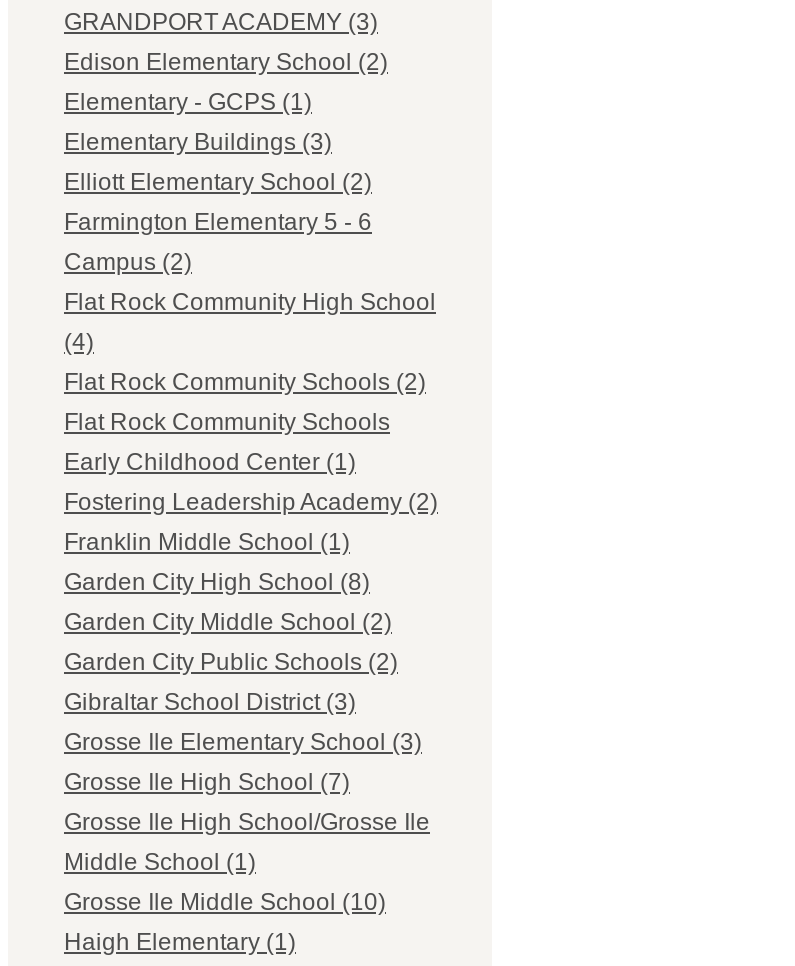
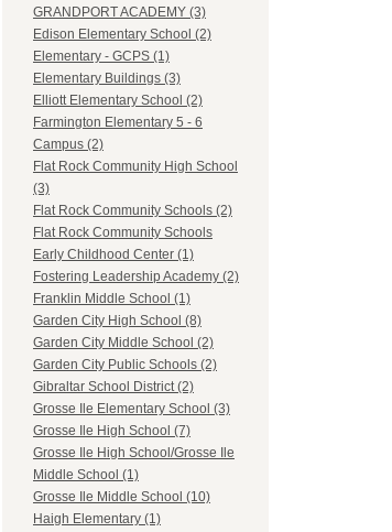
- (4)
+ (3)

- Gibraltar School District (3)
+ Gibraltar School District (2)
